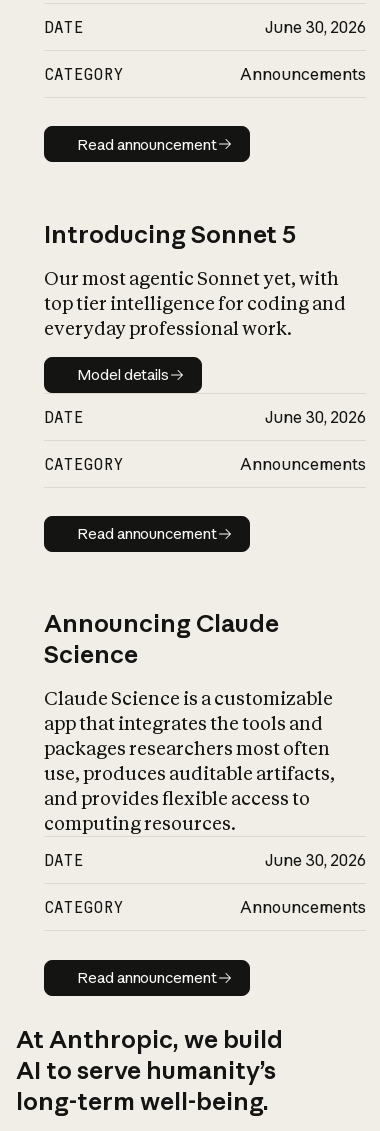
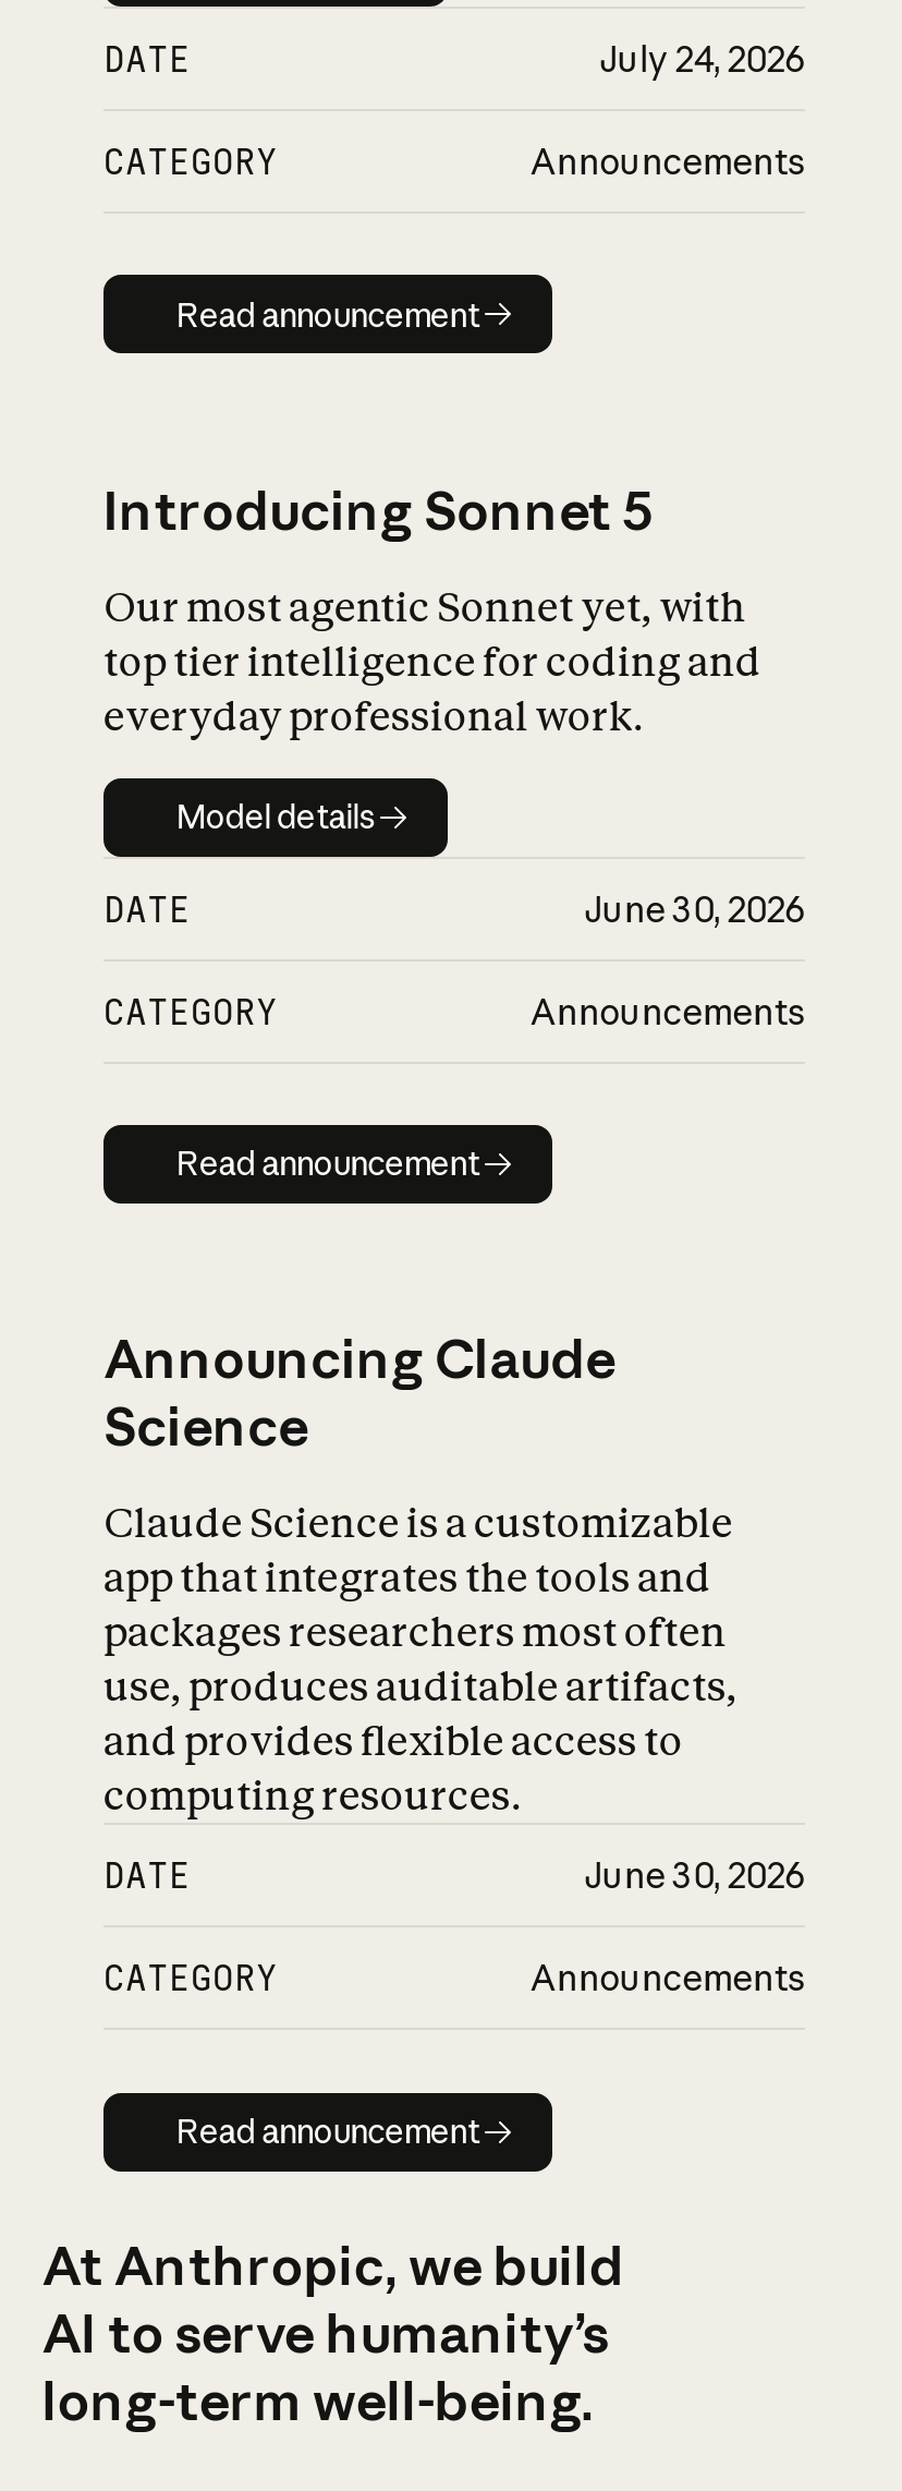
- June 30, 2026
+ July 24, 2026
